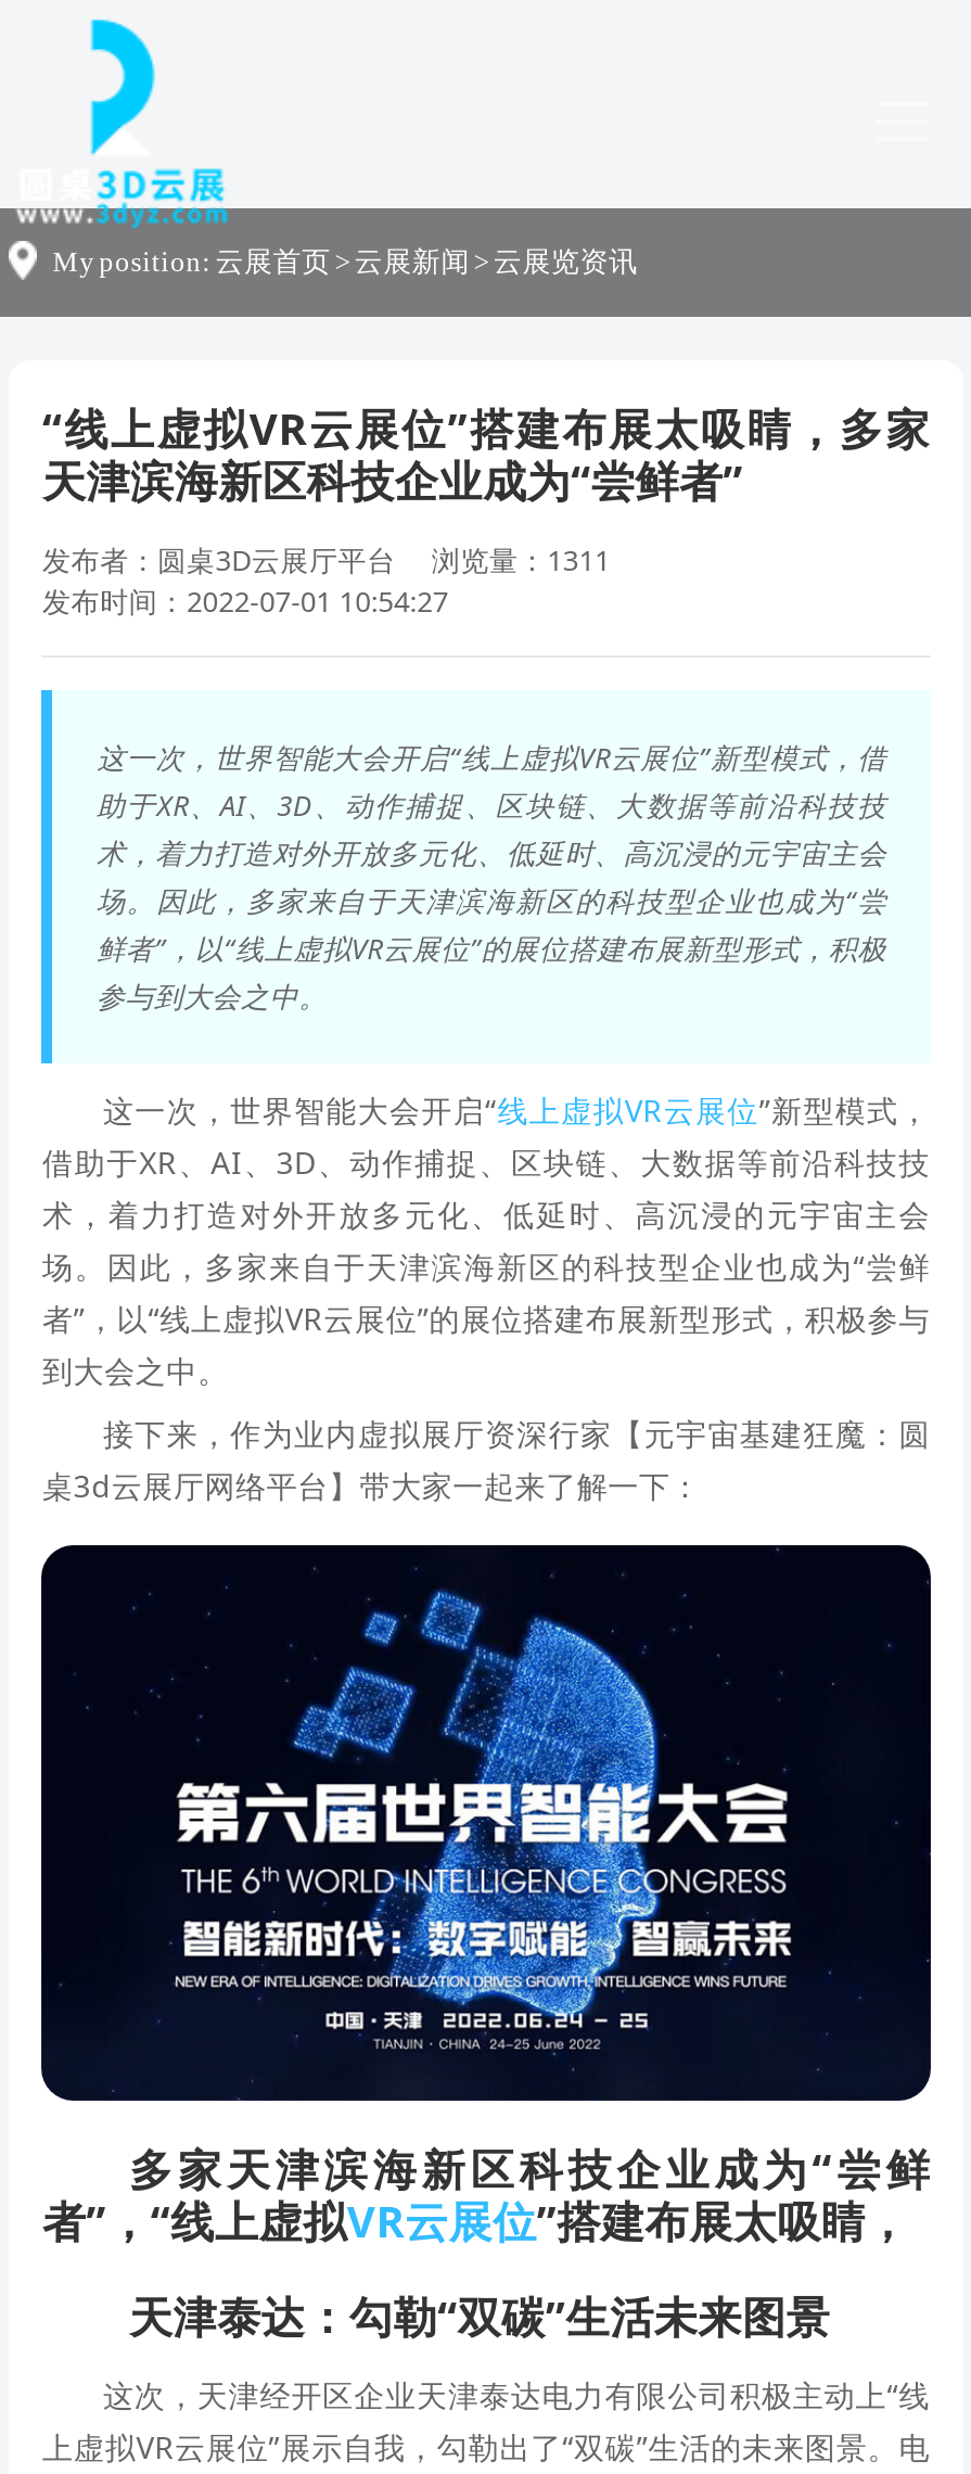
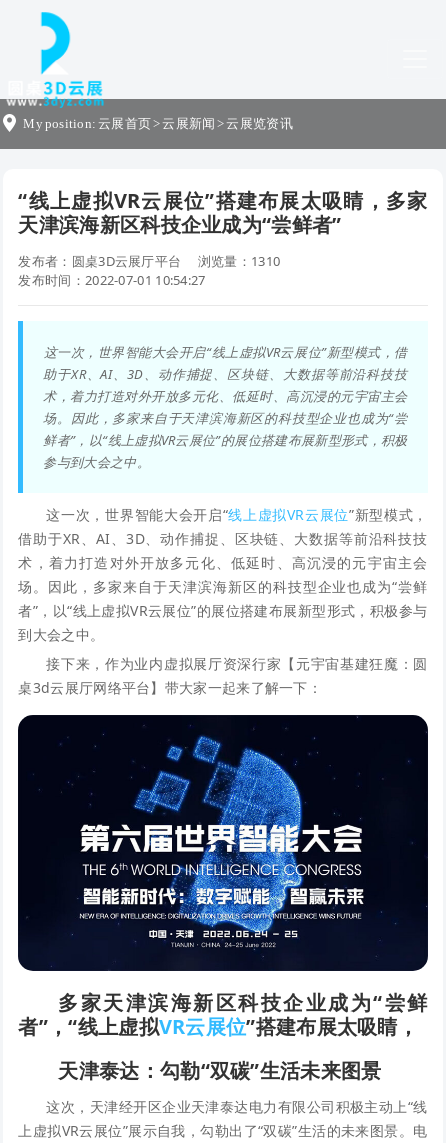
- 发布者：圆桌3D云展厅平台 浏览量：1311
+ 发布者：圆桌3D云展厅平台 浏览量：1310
